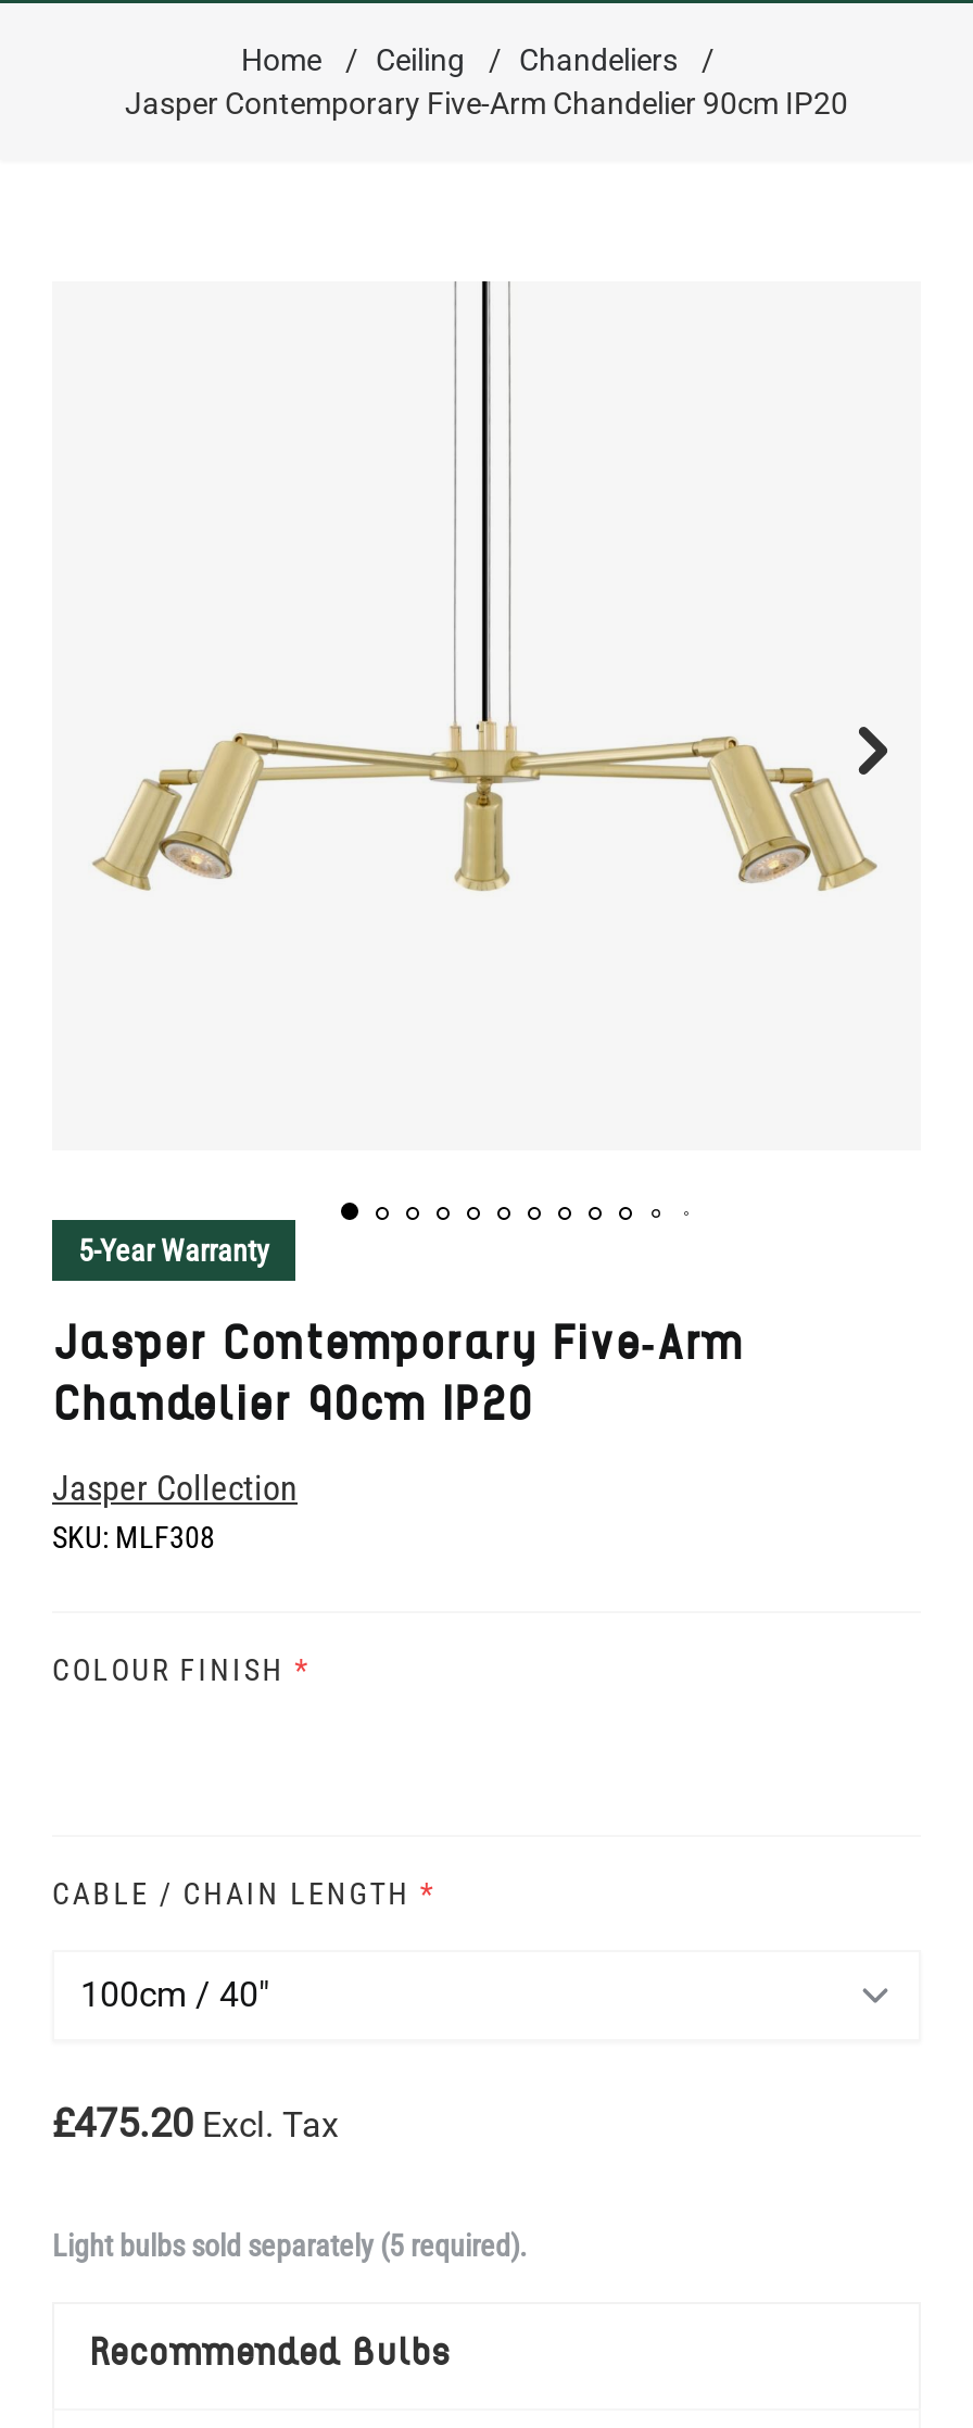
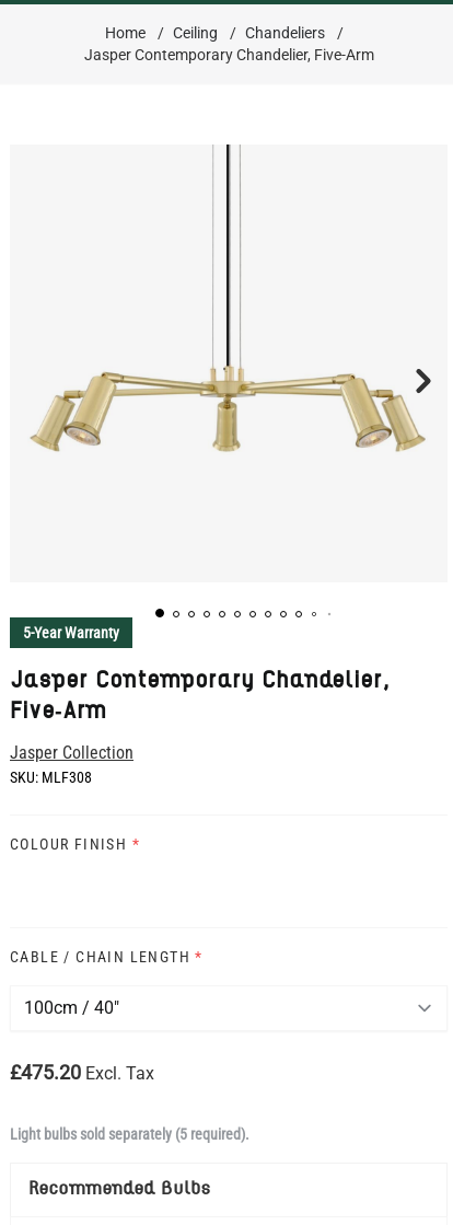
- Jasper Contemporary Five-Arm Chandelier 90cm IP20
+ Jasper Contemporary Chandelier, Five-Arm

- Jasper Contemporary Five-Arm
- Chandelier 90cm IP20
+ Jasper Contemporary Chandelier,
+ Five-Arm
